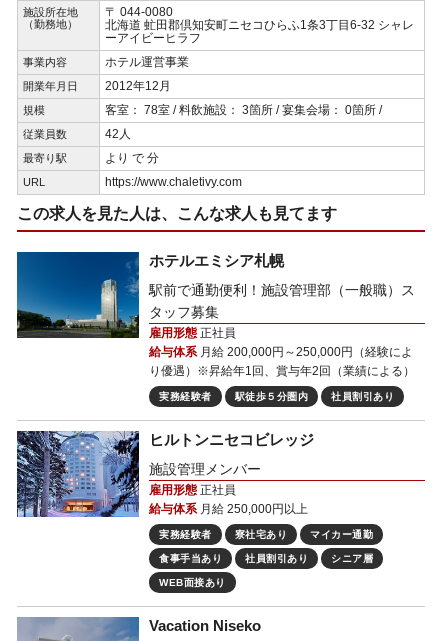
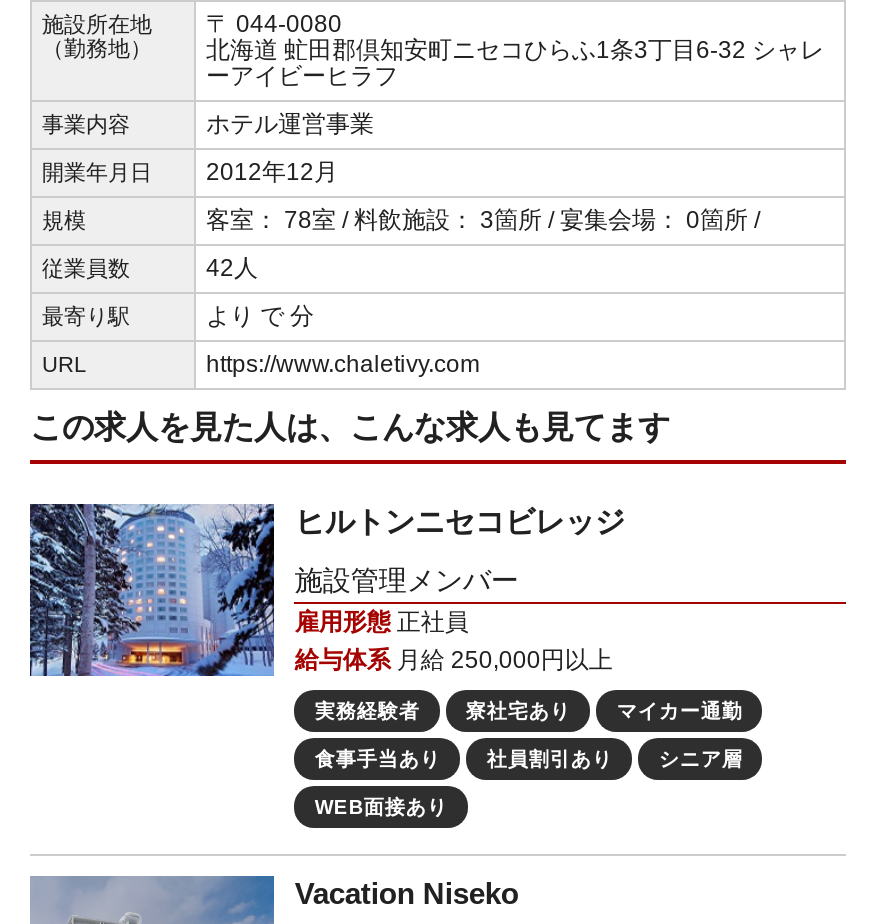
- [image]
- ホテルエミシア札幌
- 駅前で通勤便利！施設管理部（一般職）ス
- タッフ募集
- 雇用形態正社員
- 給与体系月給 200,000円～250,000円（経験によ
- り優遇）※昇給年1回、賞与年2回（業績による）
- 実務経験者
- 駅徒歩５分圏内
- 社員割引あり
